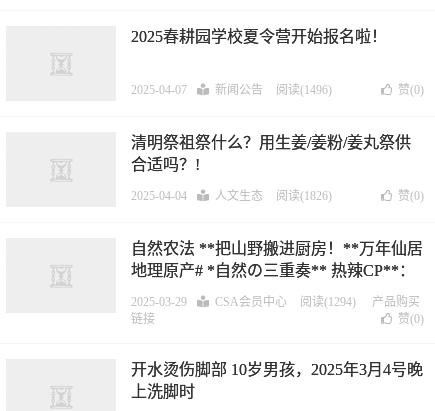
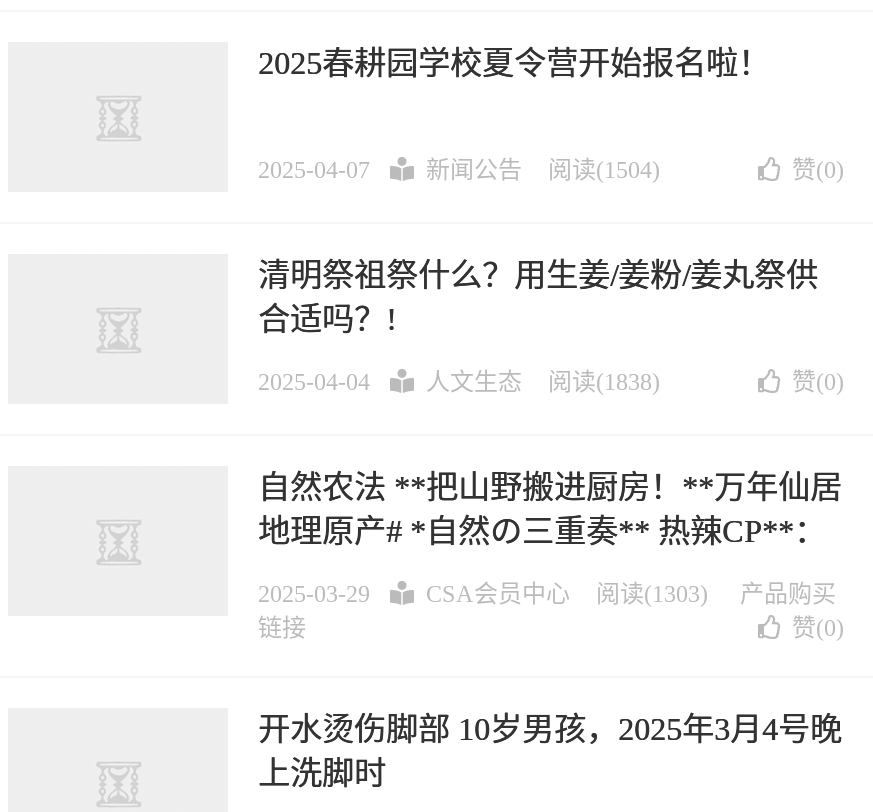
- 2025-04-07 新闻公告 阅读(1496)
+ 2025-04-07 新闻公告 阅读(1504)

- 2025-04-04 人文生态 阅读(1826)
+ 2025-04-04 人文生态 阅读(1838)

- 2025-03-29 CSA会员中心 阅读(1294) 产品购买
+ 2025-03-29 CSA会员中心 阅读(1303) 产品购买
